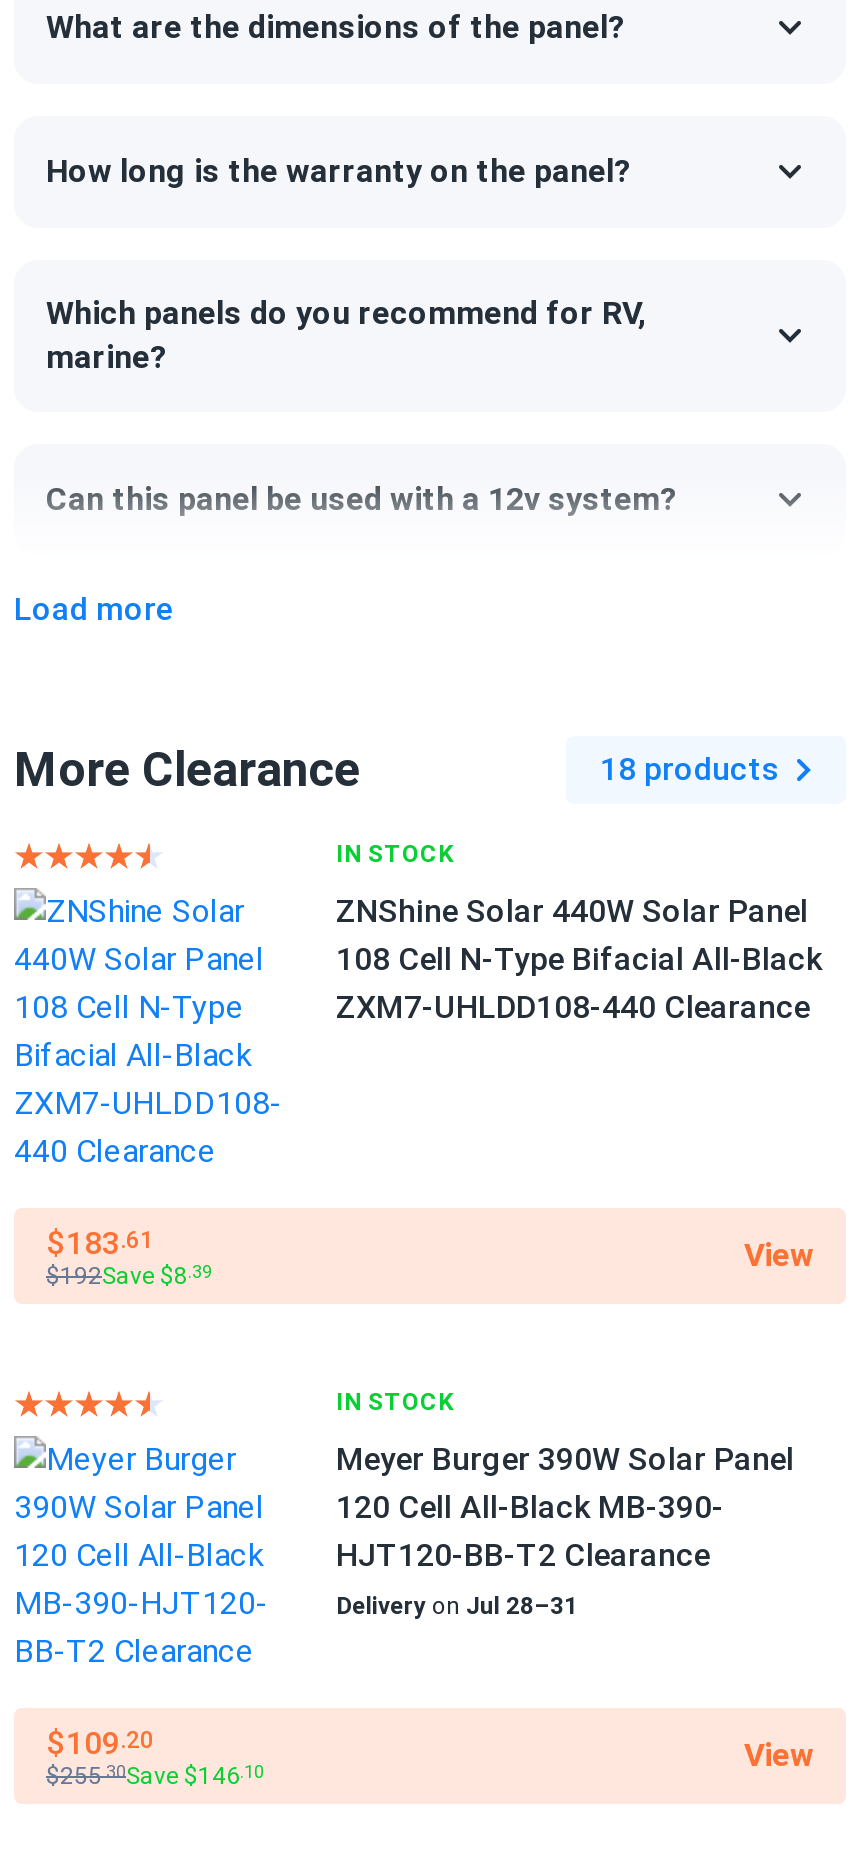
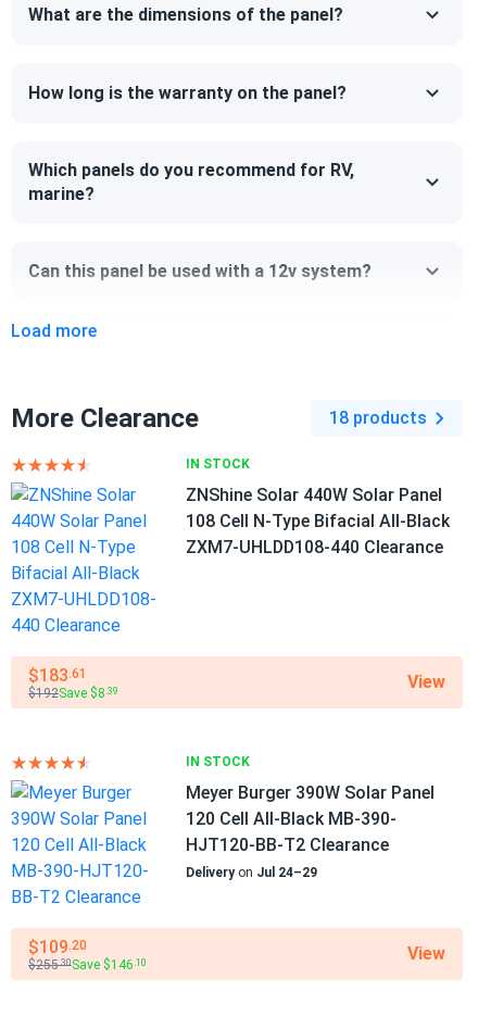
- Delivery on Jul 28–31
+ Delivery on Jul 24–29
